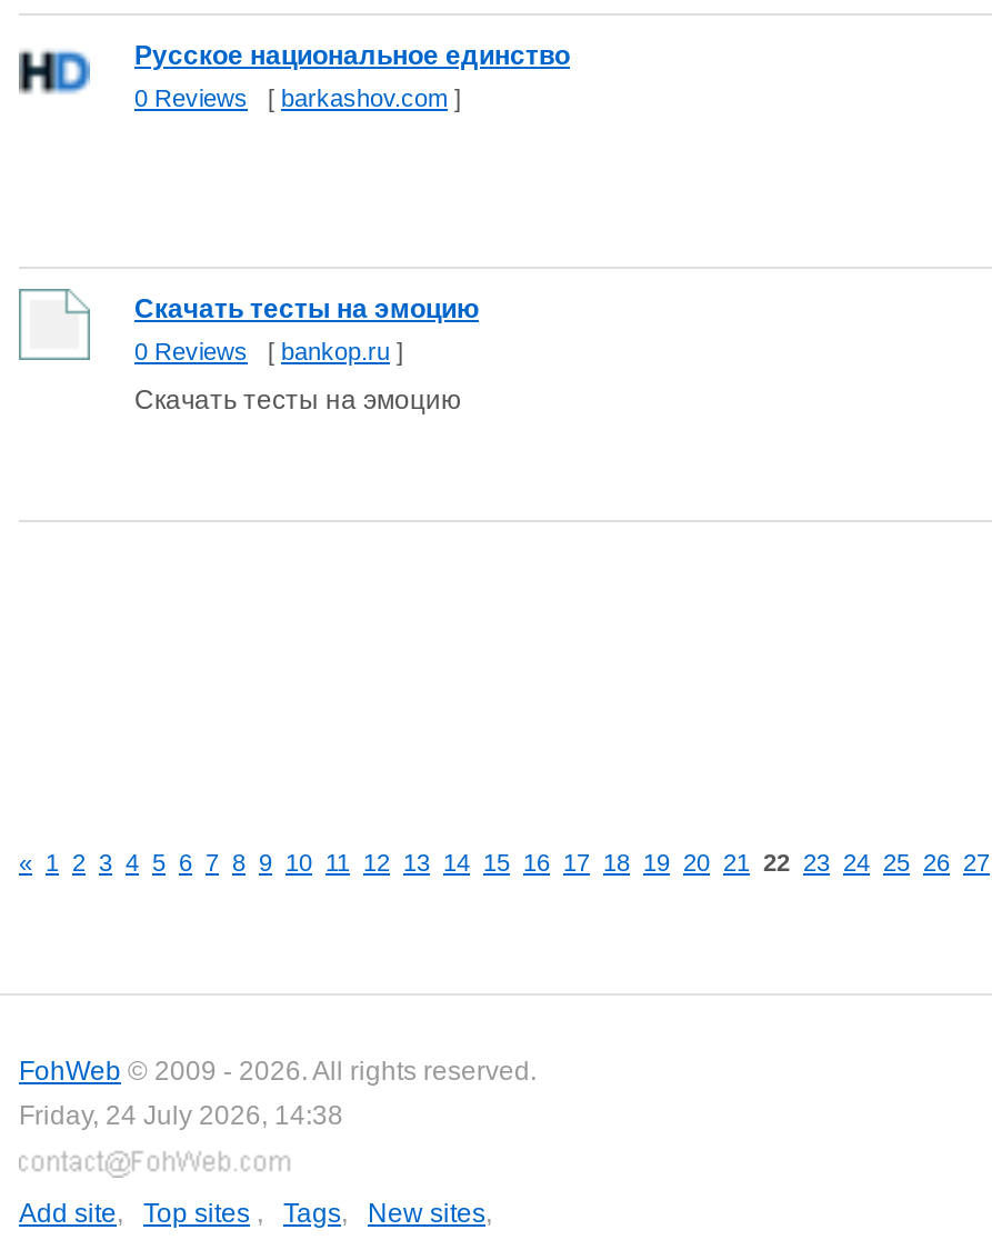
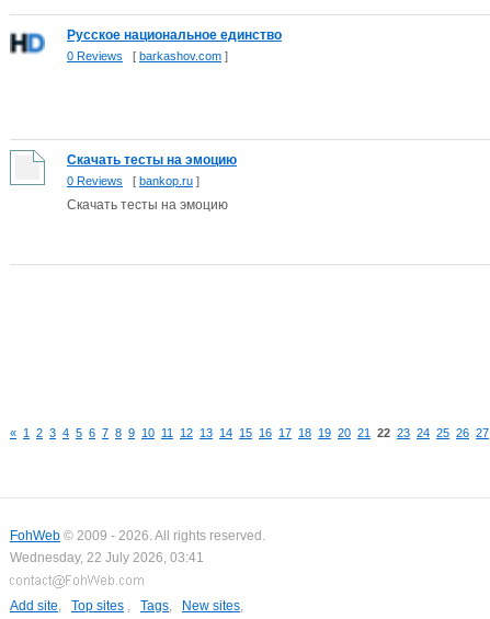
- Friday, 24 July 2026, 14:38
+ Wednesday, 22 July 2026, 03:41
